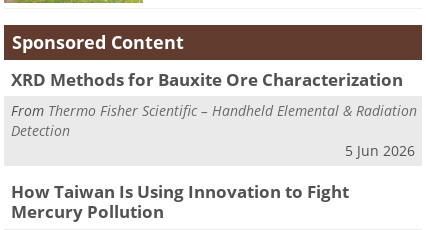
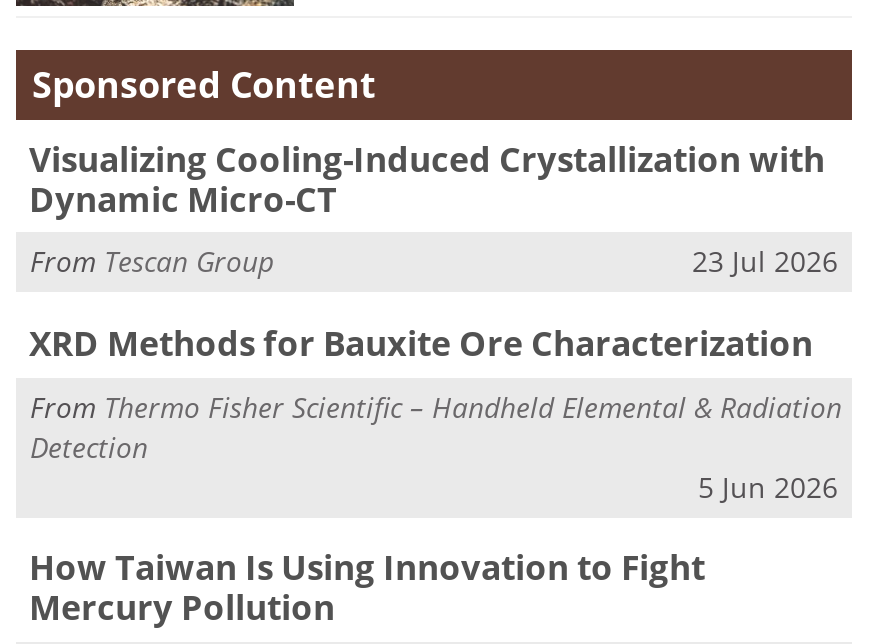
+ Visualizing Cooling-Induced Crystallization with
+ Dynamic Micro-CT
+ From Tescan Group
+ 23 Jul 2026
